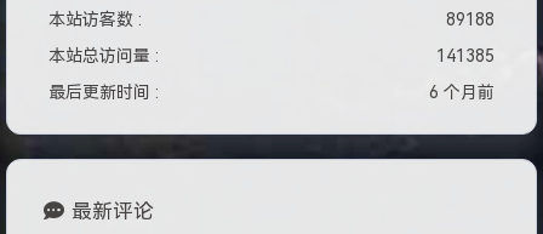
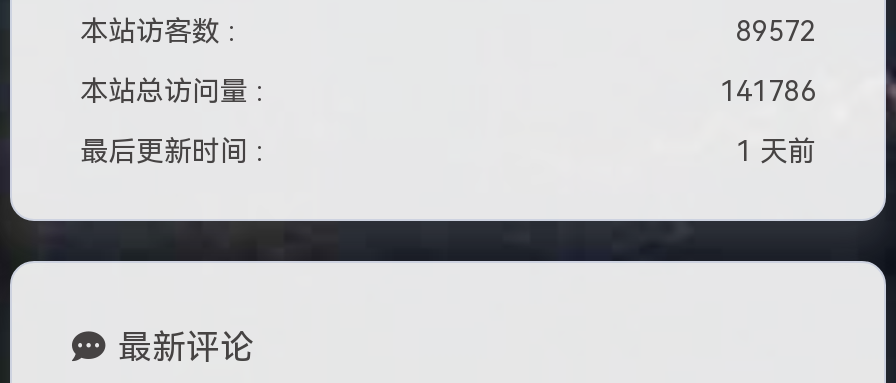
- 89188
+ 89572

- 141385
+ 141786

- 6 个月前
+ 1 天前
